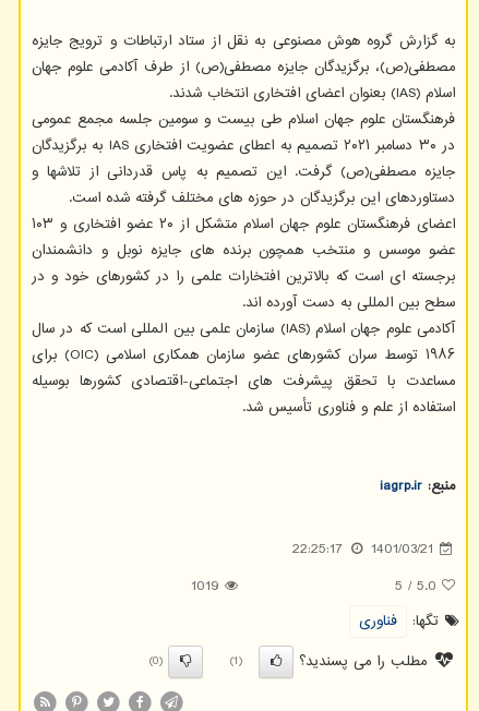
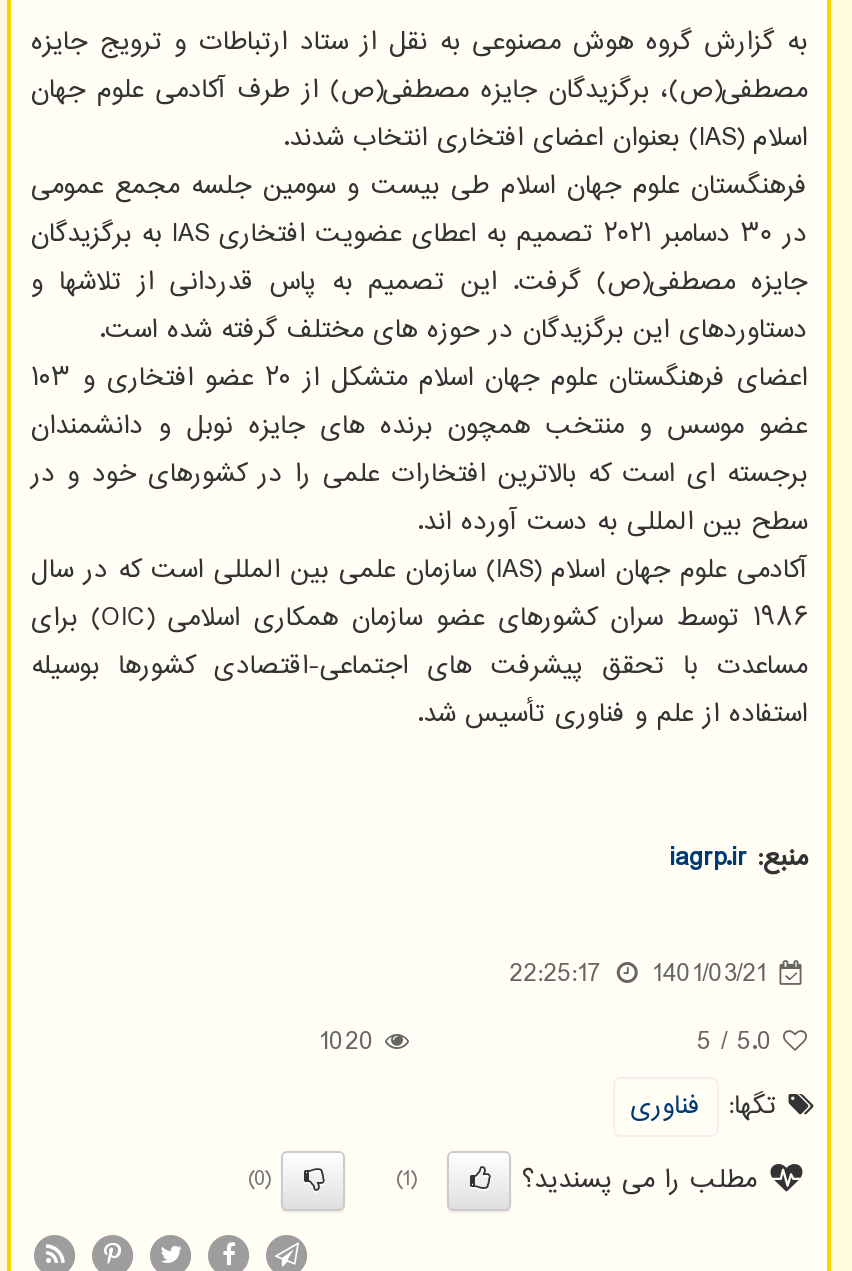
- 1019
+ 1020
